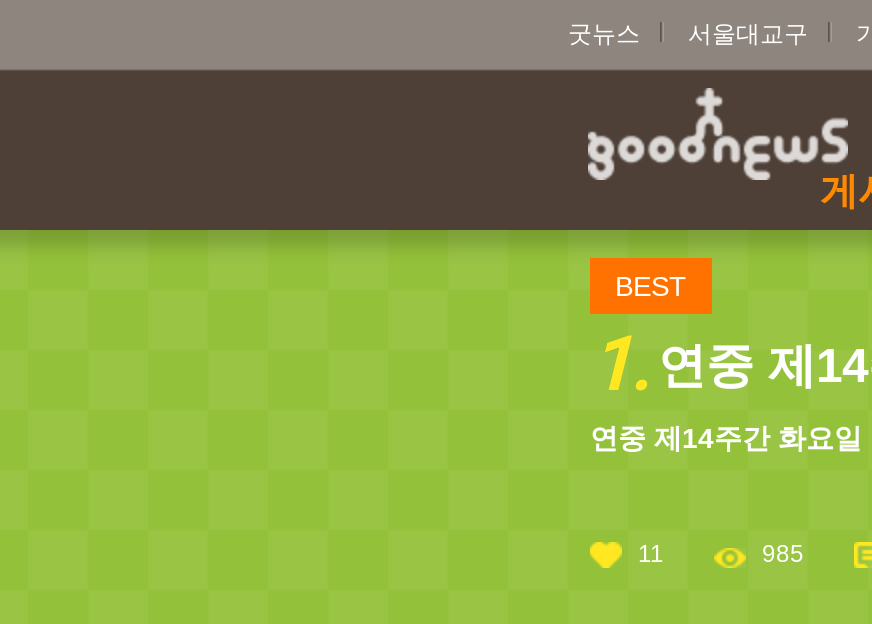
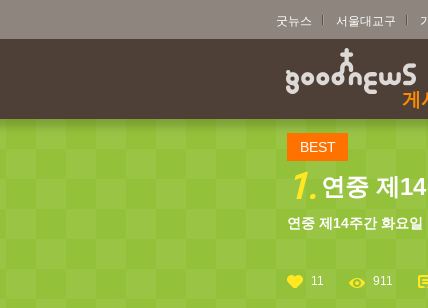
- 985
+ 911
